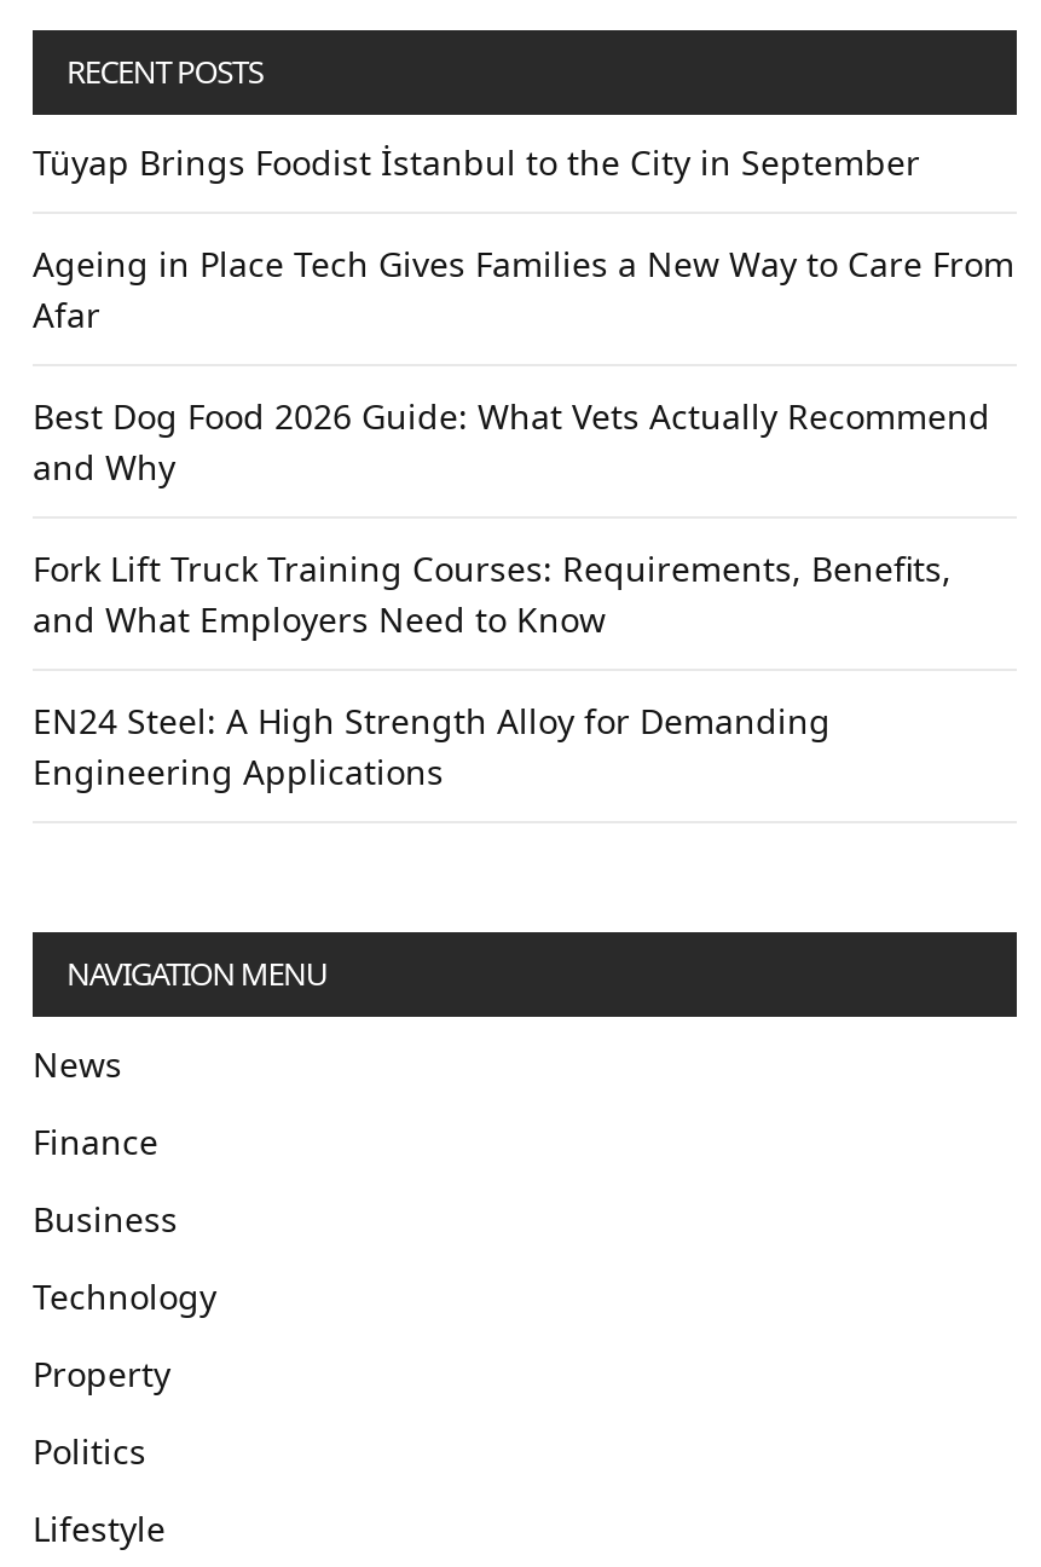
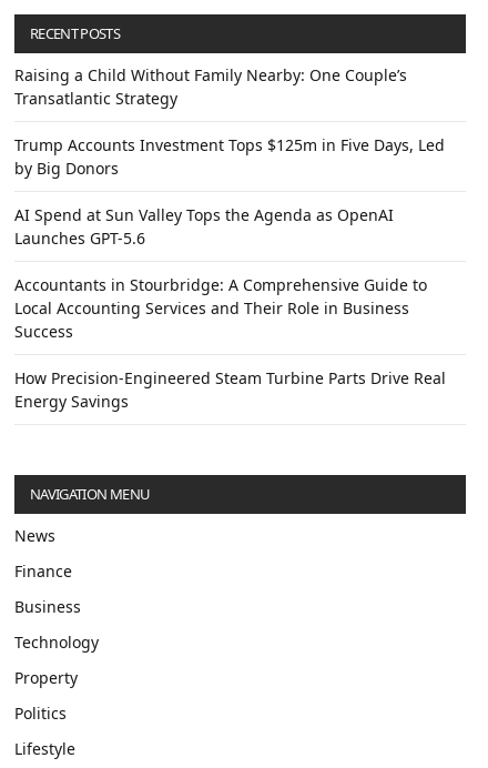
- Tüyap Brings Foodist İstanbul to the City in September
+ Raising a Child Without Family Nearby: One Couple’s
+ Transatlantic Strategy

- Ageing in Place Tech Gives Families a New Way to Care From
- Afar
+ Trump Accounts Investment Tops $125m in Five Days, Led
+ by Big Donors

- Best Dog Food 2026 Guide: What Vets Actually Recommend
- and Why
+ AI Spend at Sun Valley Tops the Agenda as OpenAI
+ Launches GPT-5.6

- Fork Lift Truck Training Courses: Requirements, Benefits,
- and What Employers Need to Know
+ Accountants in Stourbridge: A Comprehensive Guide to
+ Local Accounting Services and Their Role in Business
+ Success

- EN24 Steel: A High Strength Alloy for Demanding
- Engineering Applications
+ How Precision-Engineered Steam Turbine Parts Drive Real
+ Energy Savings
